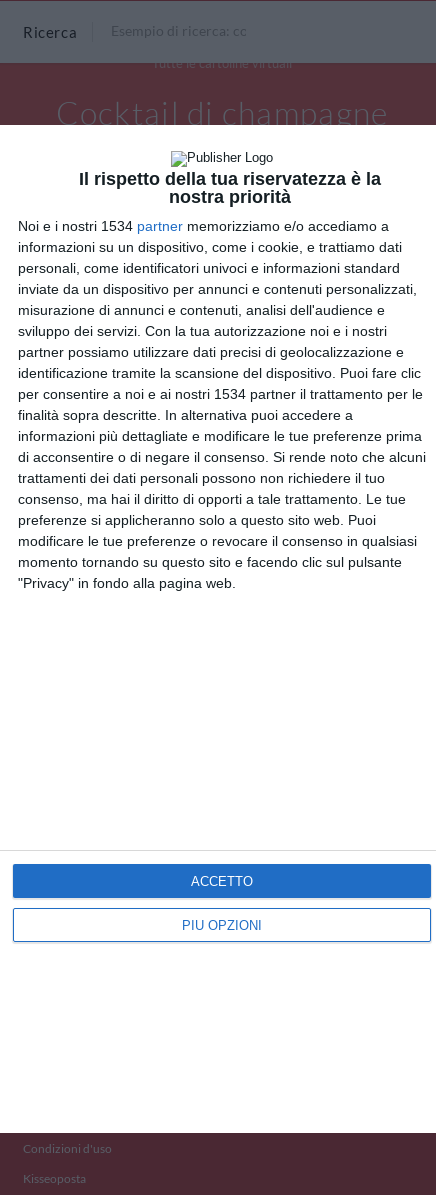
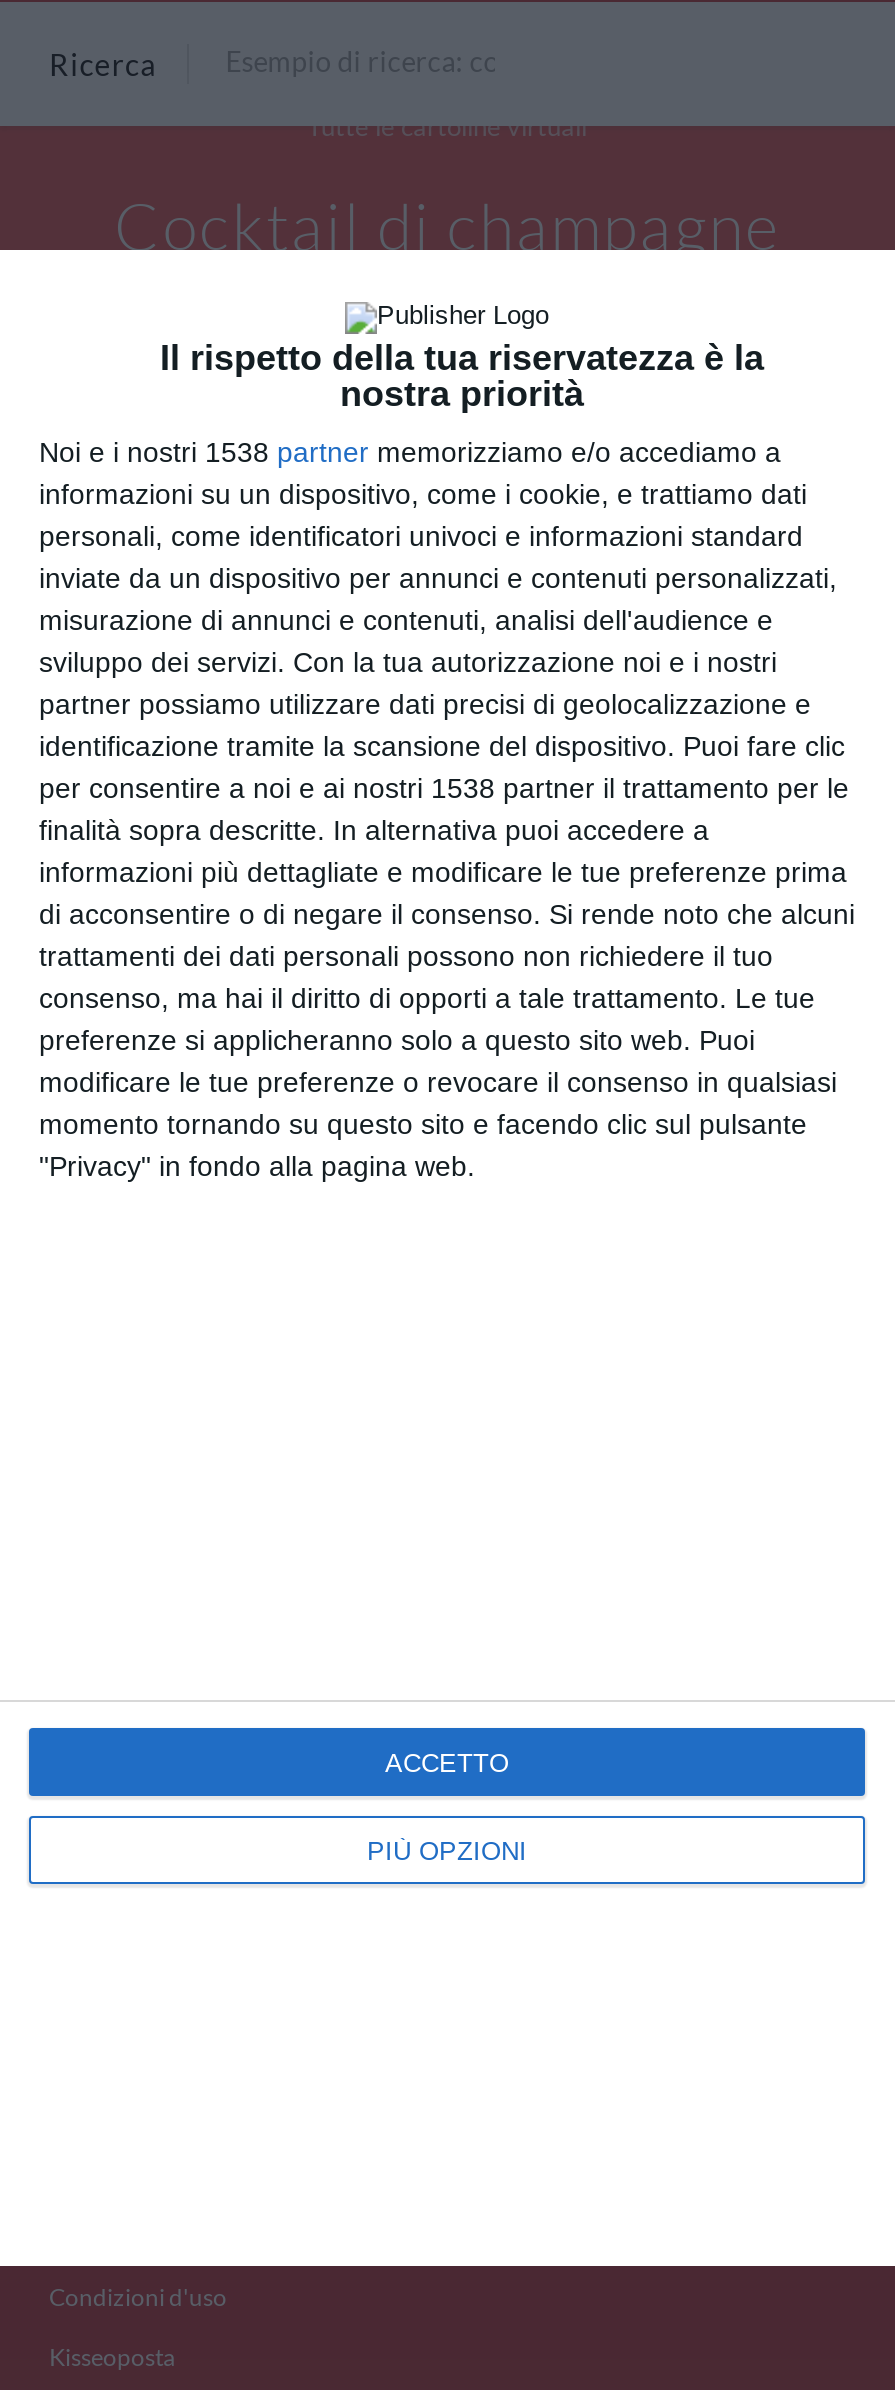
- Noi e i nostri 1534 partner memorizziamo e/o accediamo a
+ Noi e i nostri 1538 partner memorizziamo e/o accediamo a

- per consentire a noi e ai nostri 1534 partner il trattamento per le
+ per consentire a noi e ai nostri 1538 partner il trattamento per le
